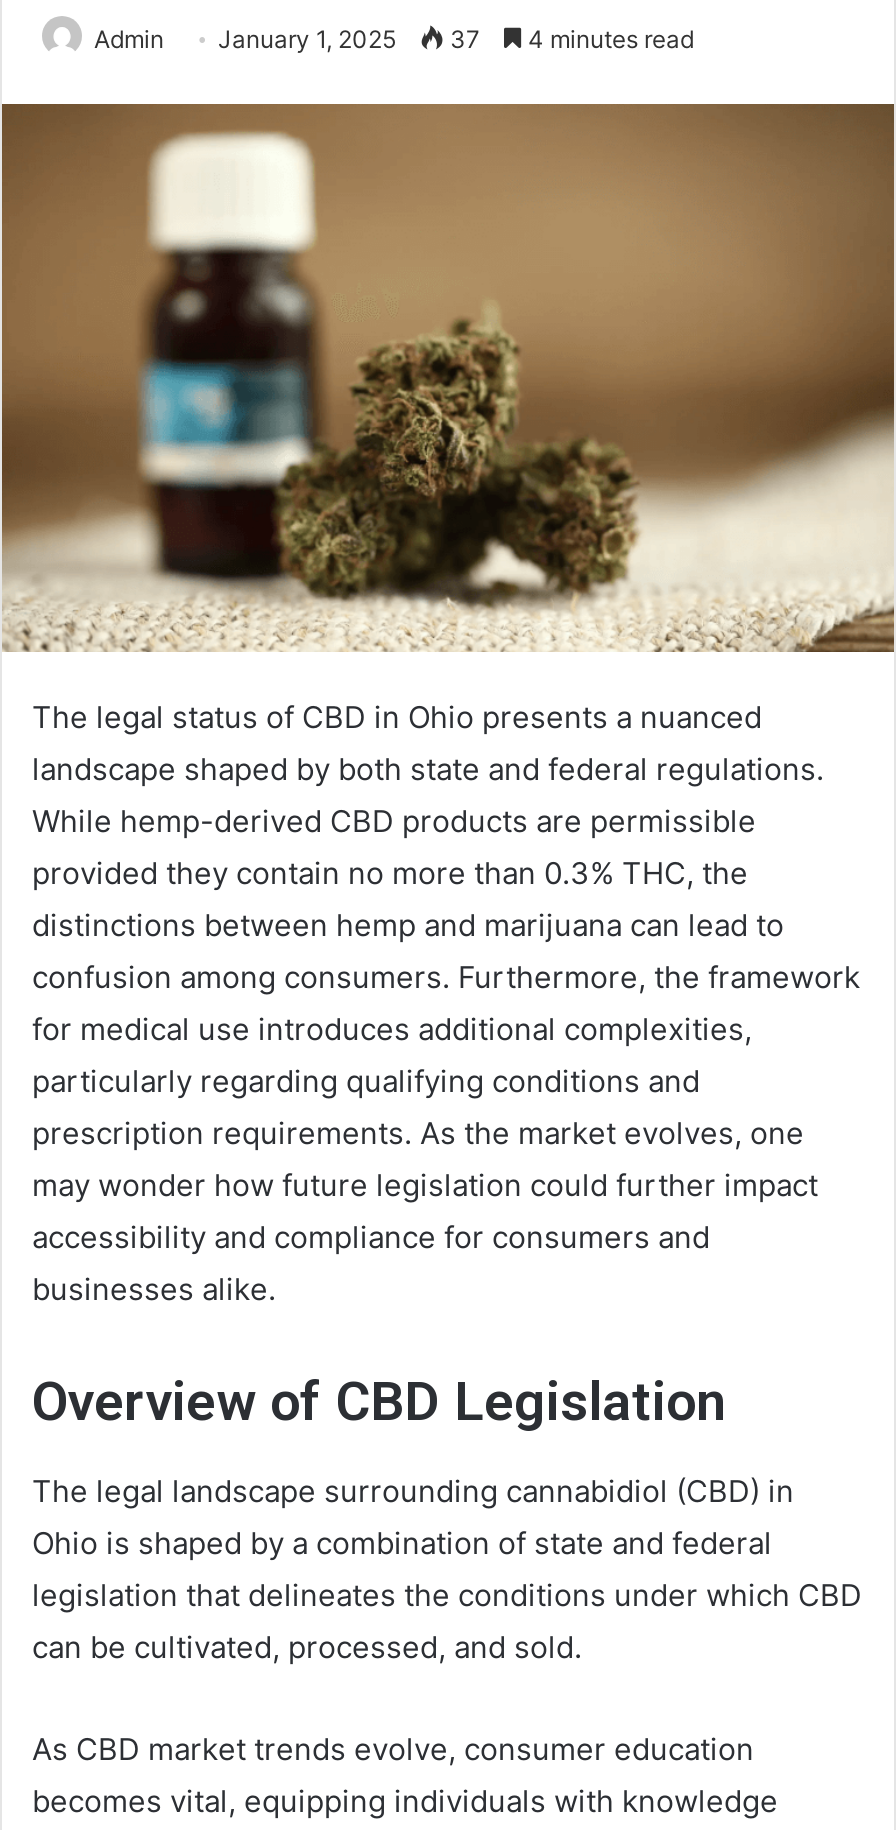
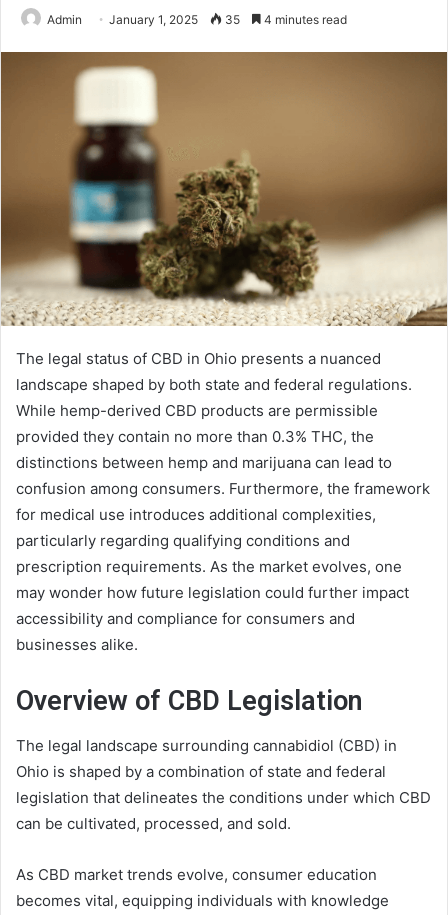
- Admin January 1, 2025 37 4 minutes read
+ Admin January 1, 2025 35 4 minutes read
